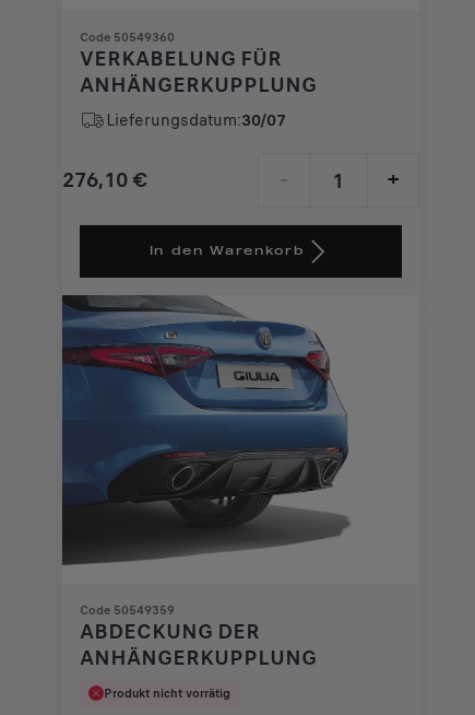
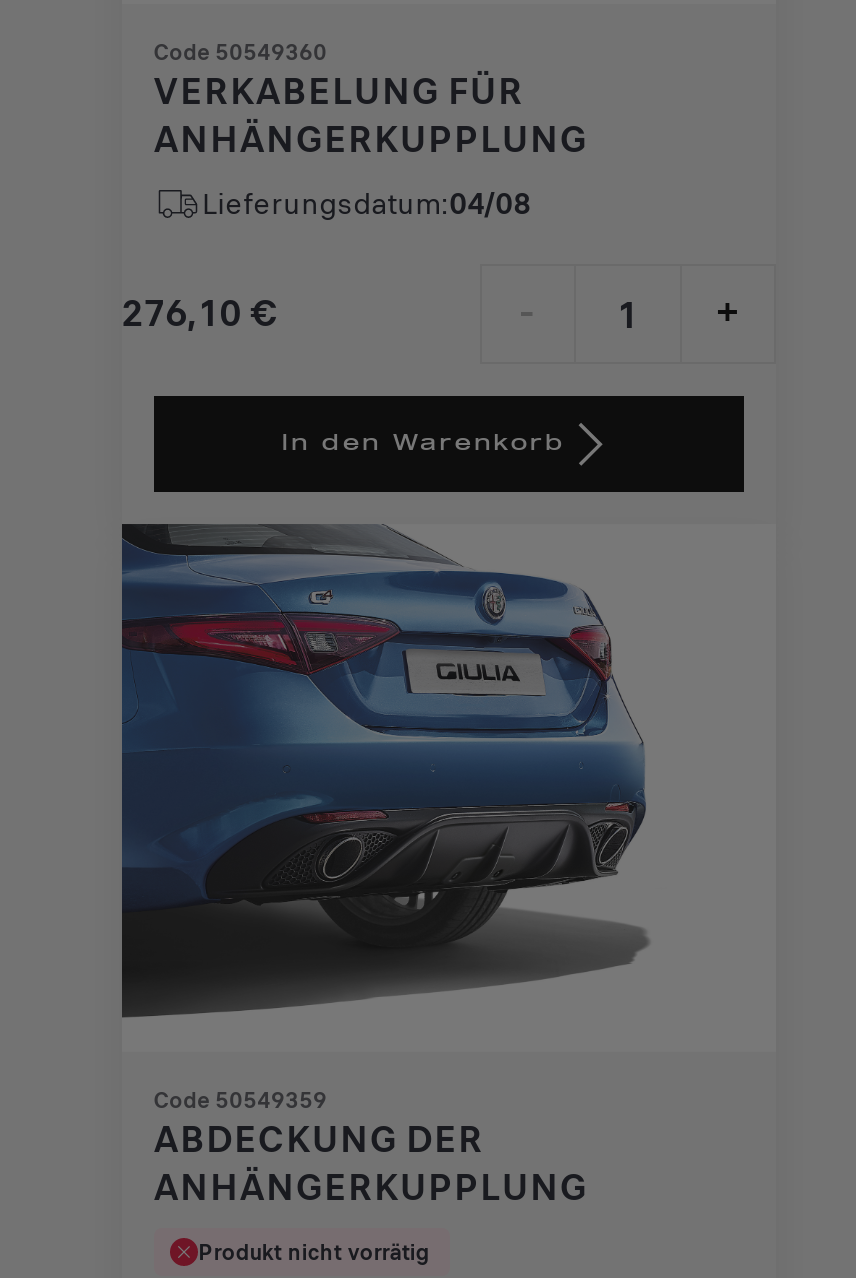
- Lieferungsdatum:30/07
+ Lieferungsdatum:04/08
